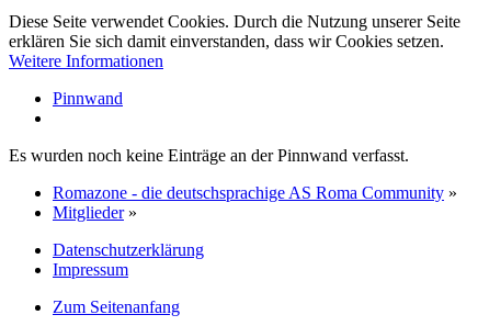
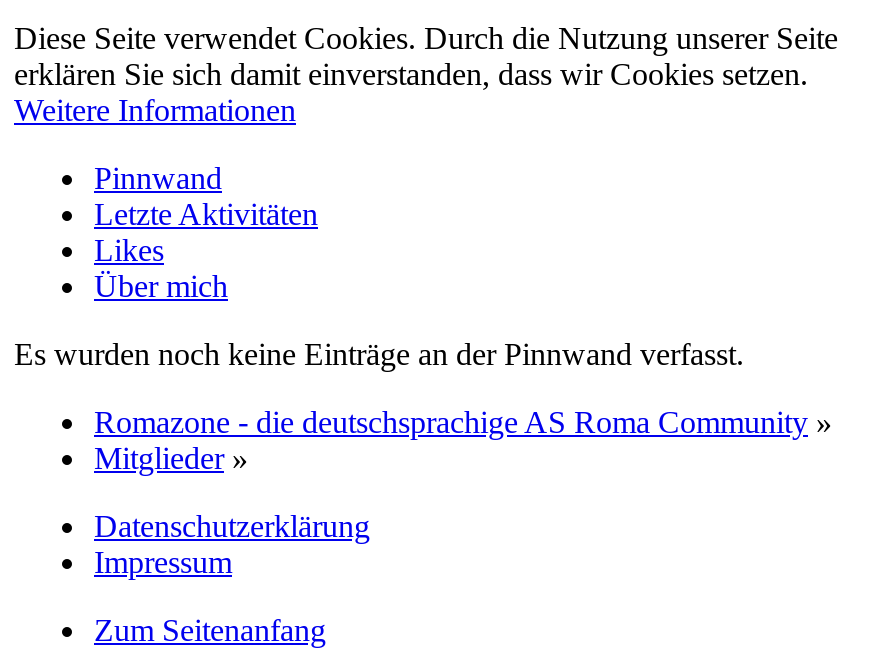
+ Letzte Aktivitäten
+ Likes
+ Über mich
